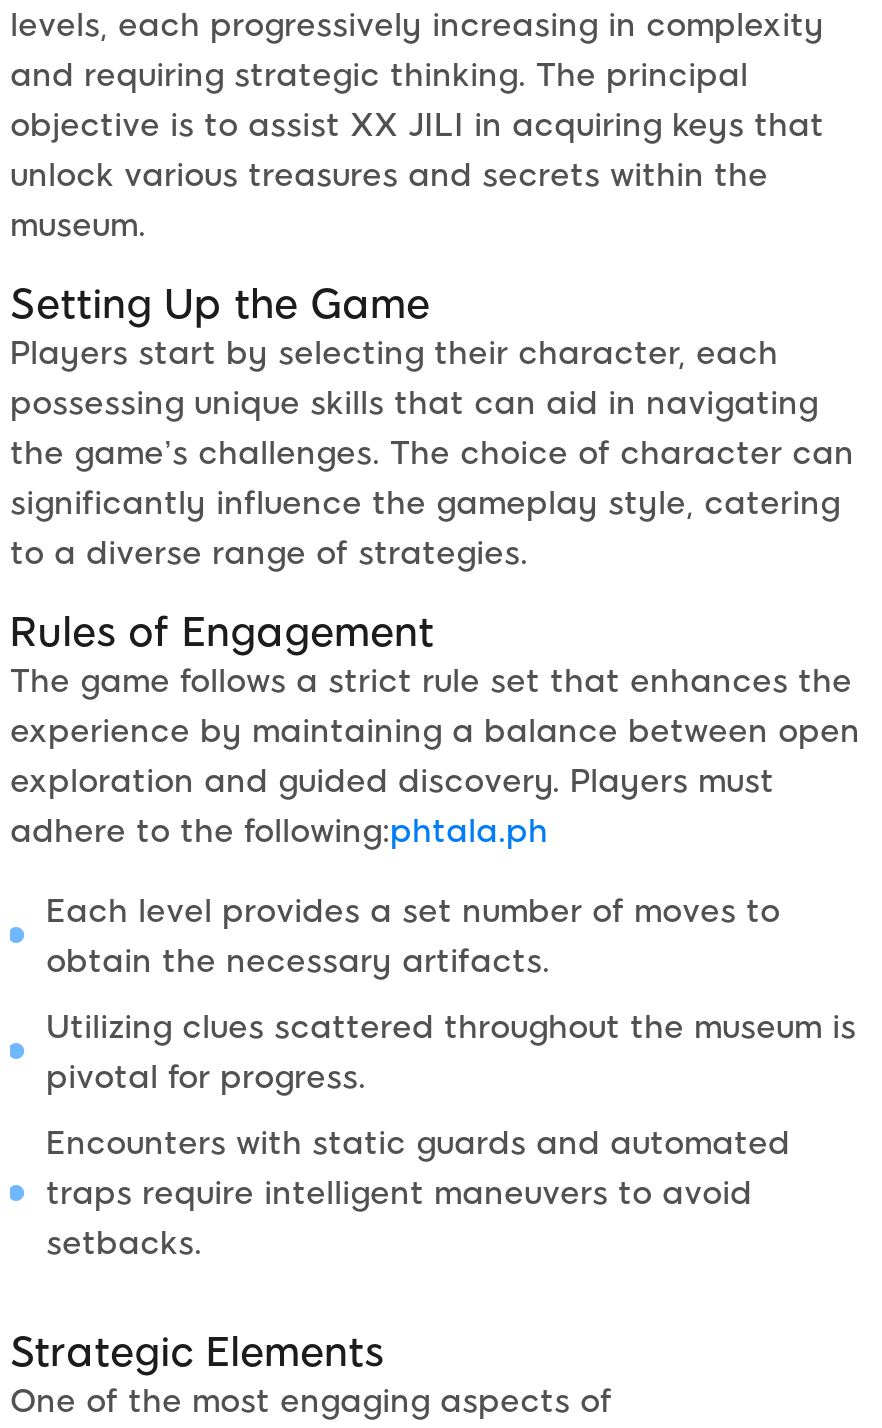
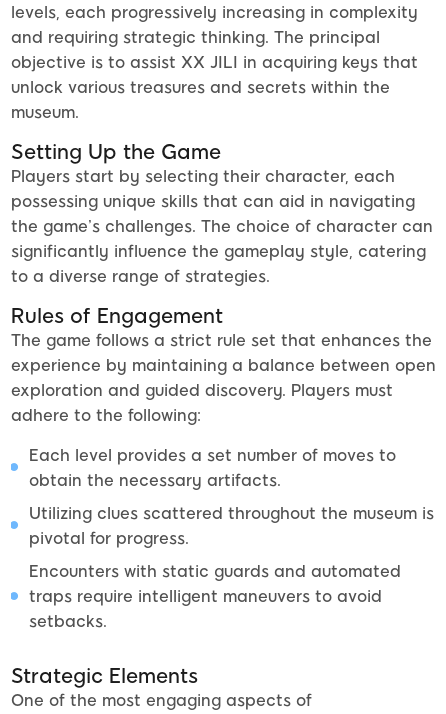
- adhere to the following:phtala.ph
+ adhere to the following:
